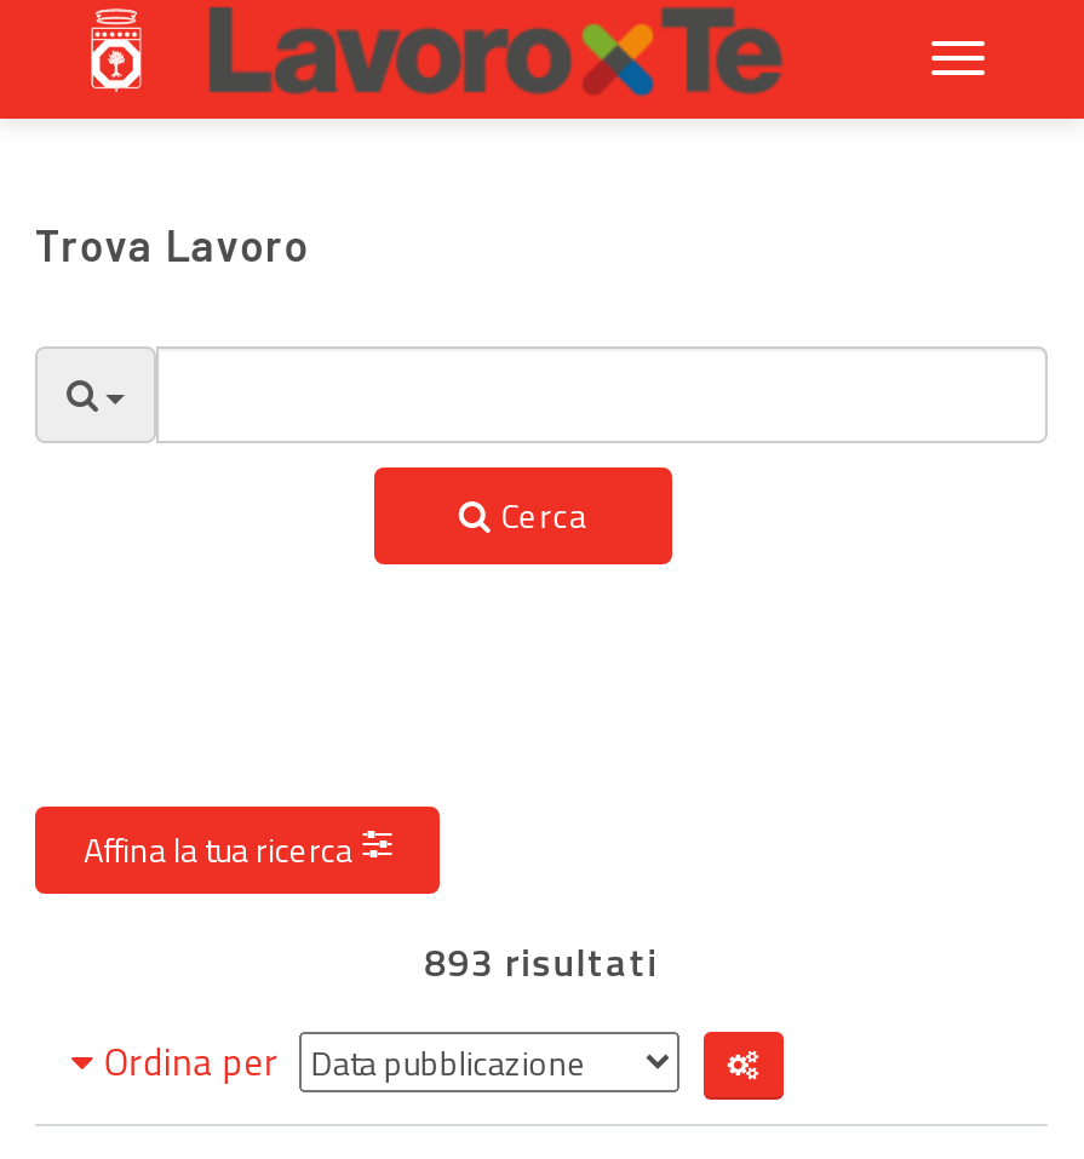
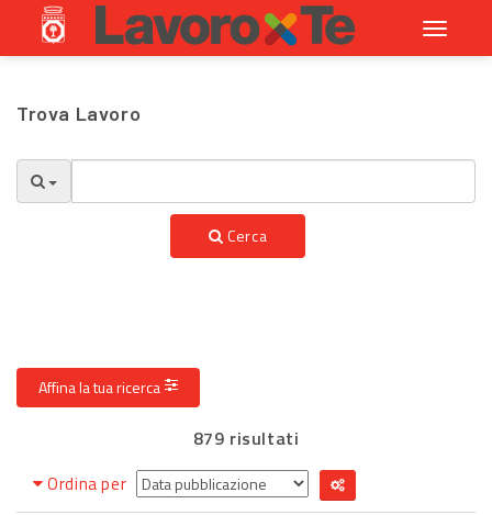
- 893 risultati
+ 879 risultati
